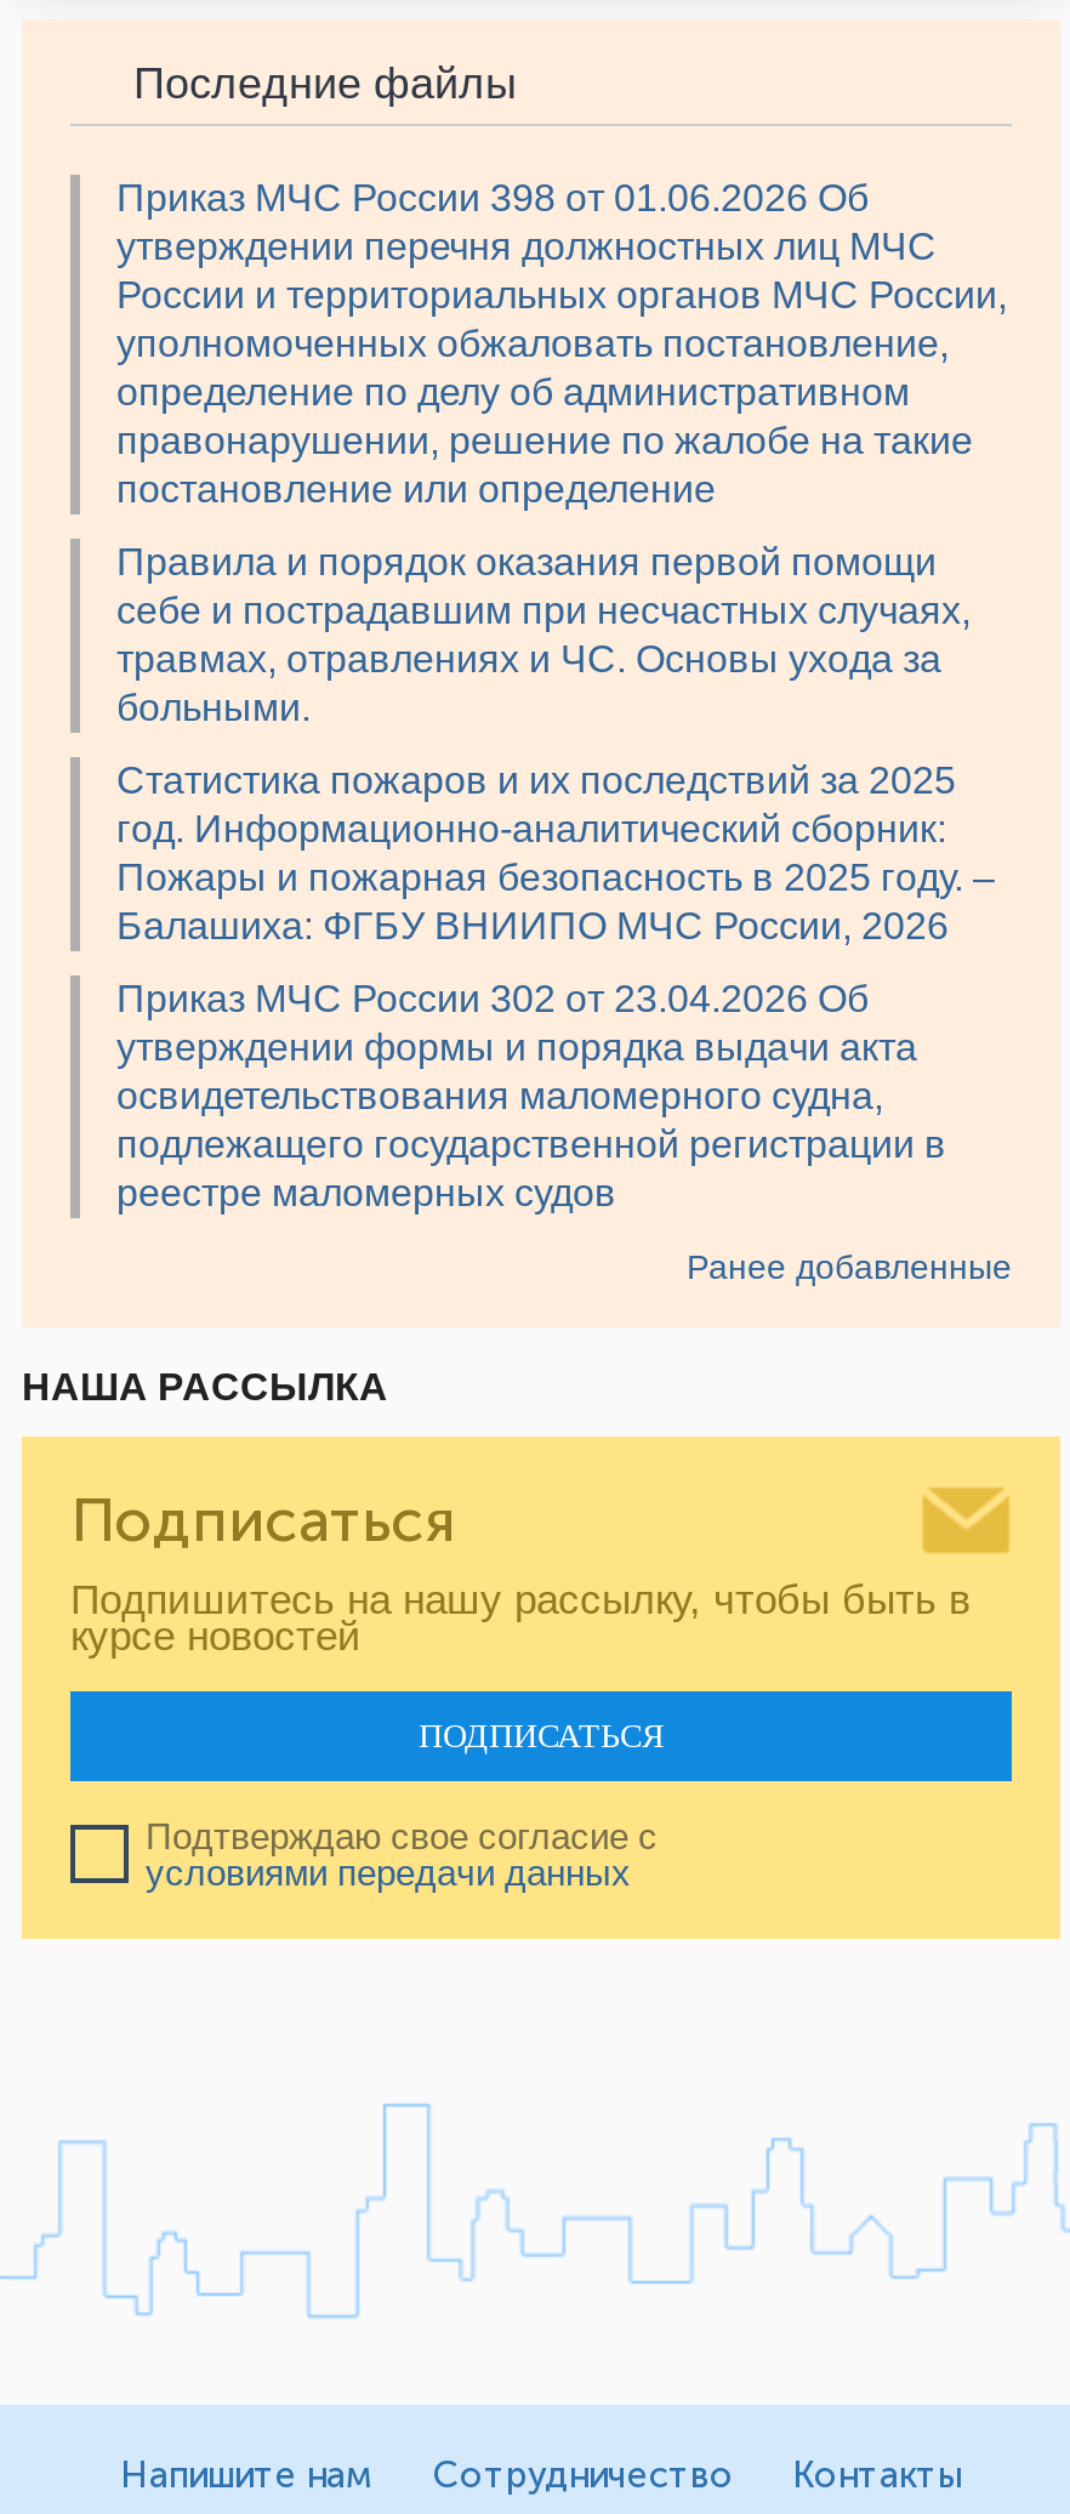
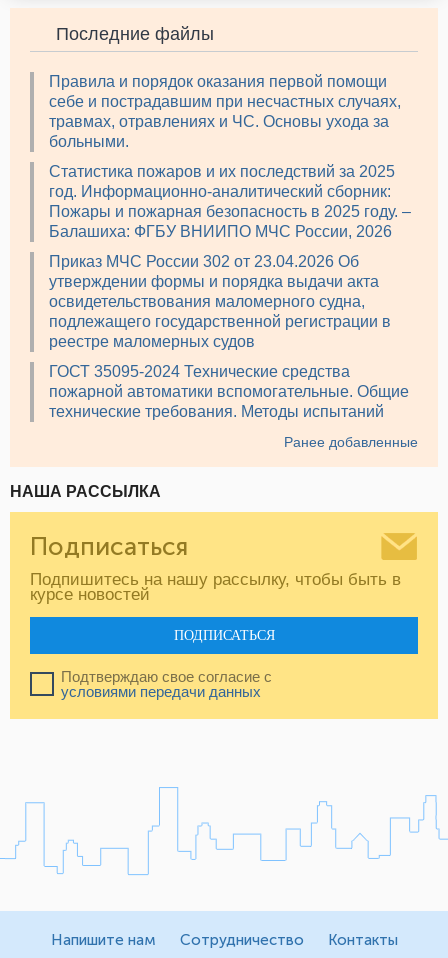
- Приказ МЧС России 398 от 01.06.2026 Об
- утверждении перечня должностных лиц МЧС
- России и территориальных органов МЧС России,
- уполномоченных обжаловать постановление,
- определение по делу об административном
- правонарушении, решение по жалобе на такие
- постановление или определение

moved up: Правила и порядок оказания первой помощи | себе и пострадавшим при несчастных случаях, | травмах, отравлениях и ЧС. Основы ухода за | ... | подлежащего государственной регистрации в | реестре маломерных судов

+ ГОСТ 35095-2024 Технические средства
+ пожарной автоматики вспомогательные. Общие
+ технические требования. Методы испытаний
